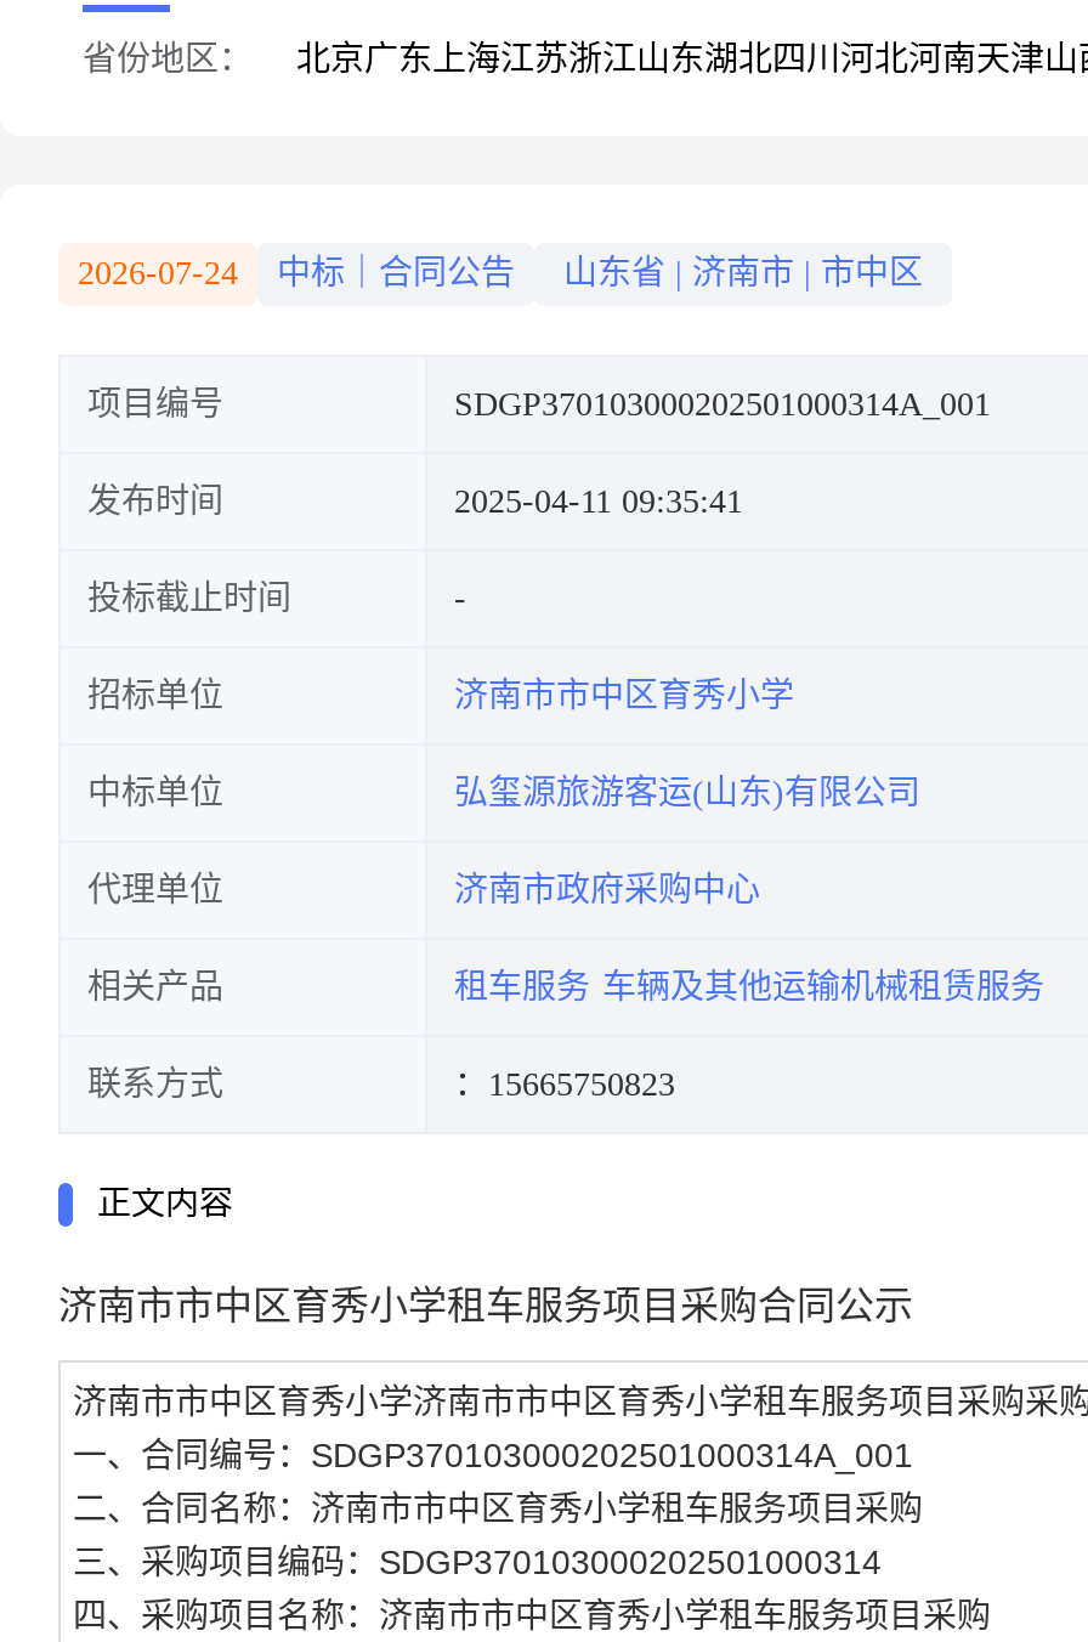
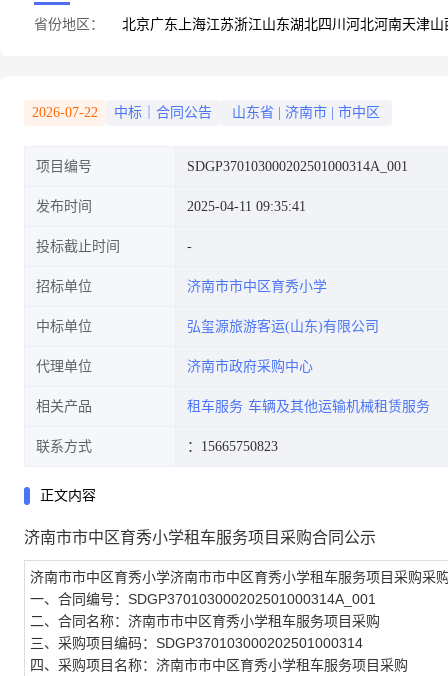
- 2026-07-24
+ 2026-07-22
